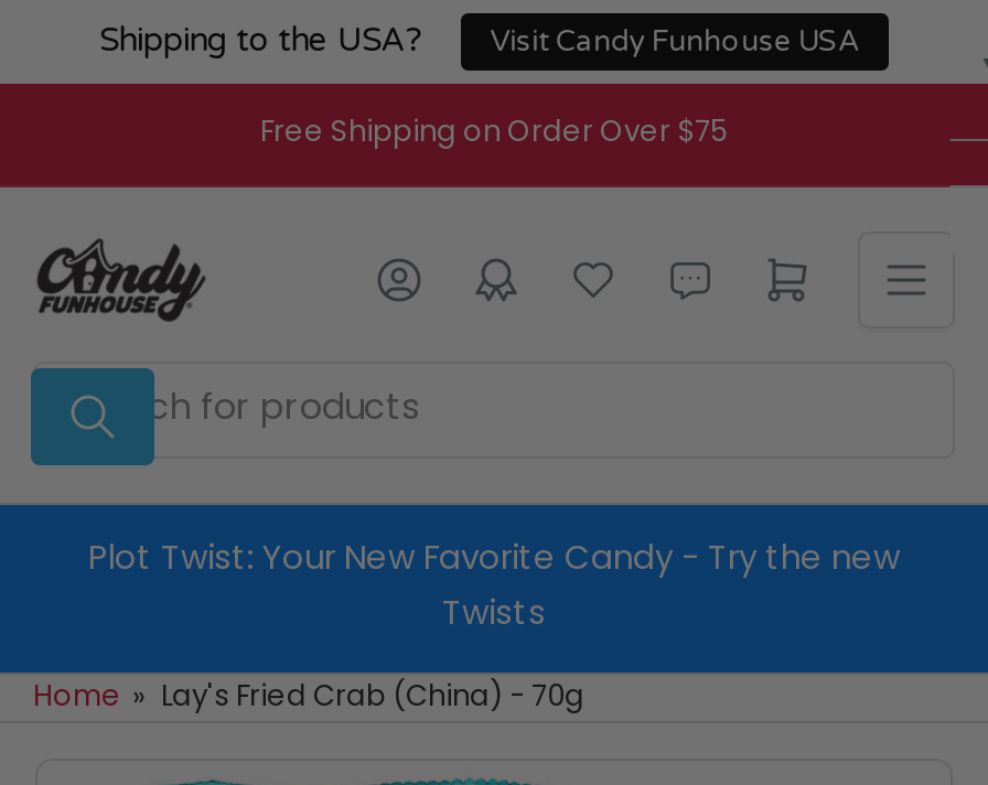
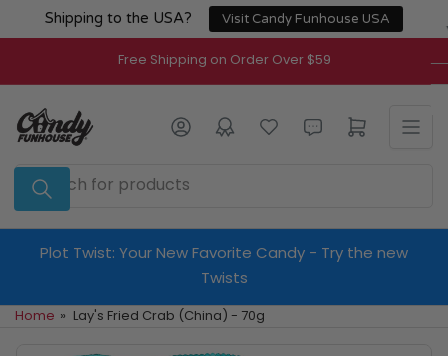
- Free Shipping on Order Over $75
+ Free Shipping on Order Over $59
